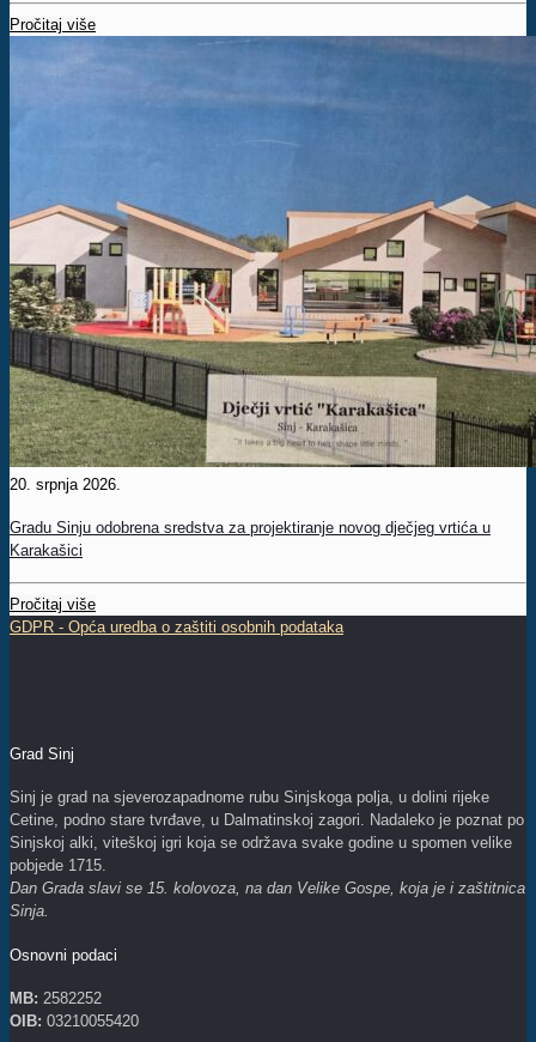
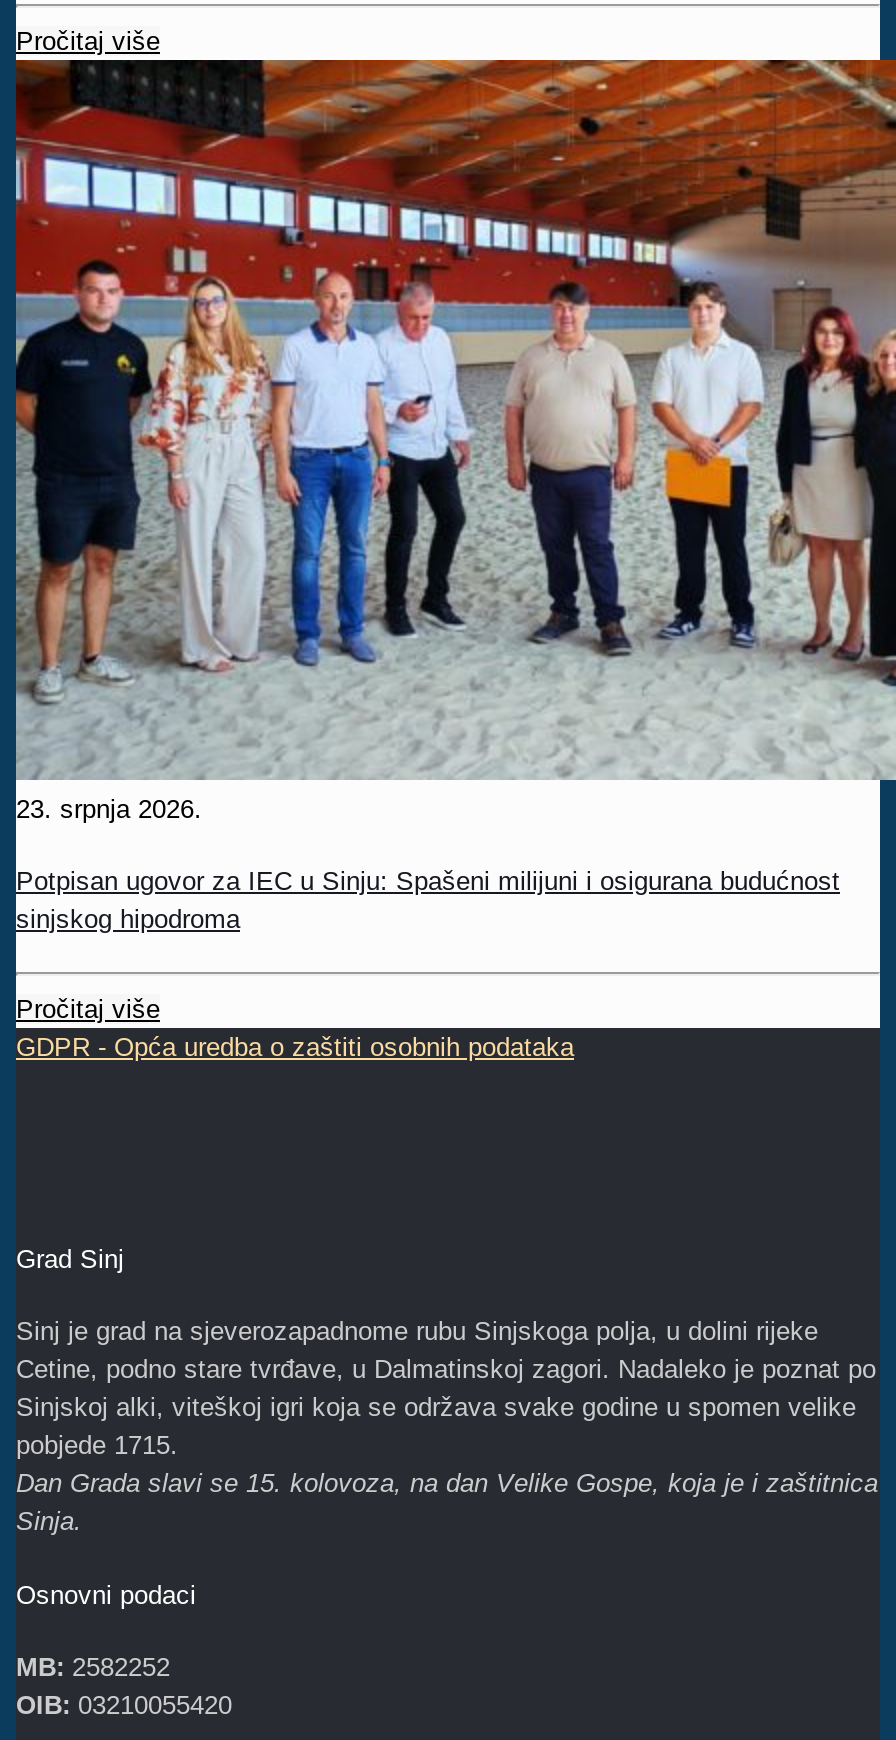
- [image]
- 20. srpnja 2026.
+ [image]
+ 23. srpnja 2026.

- Gradu Sinju odobrena sredstva za projektiranje novog dječjeg vrtića u
- Karakašici
+ Potpisan ugovor za IEC u Sinju: Spašeni milijuni i osigurana budućnost
+ sinjskog hipodroma
